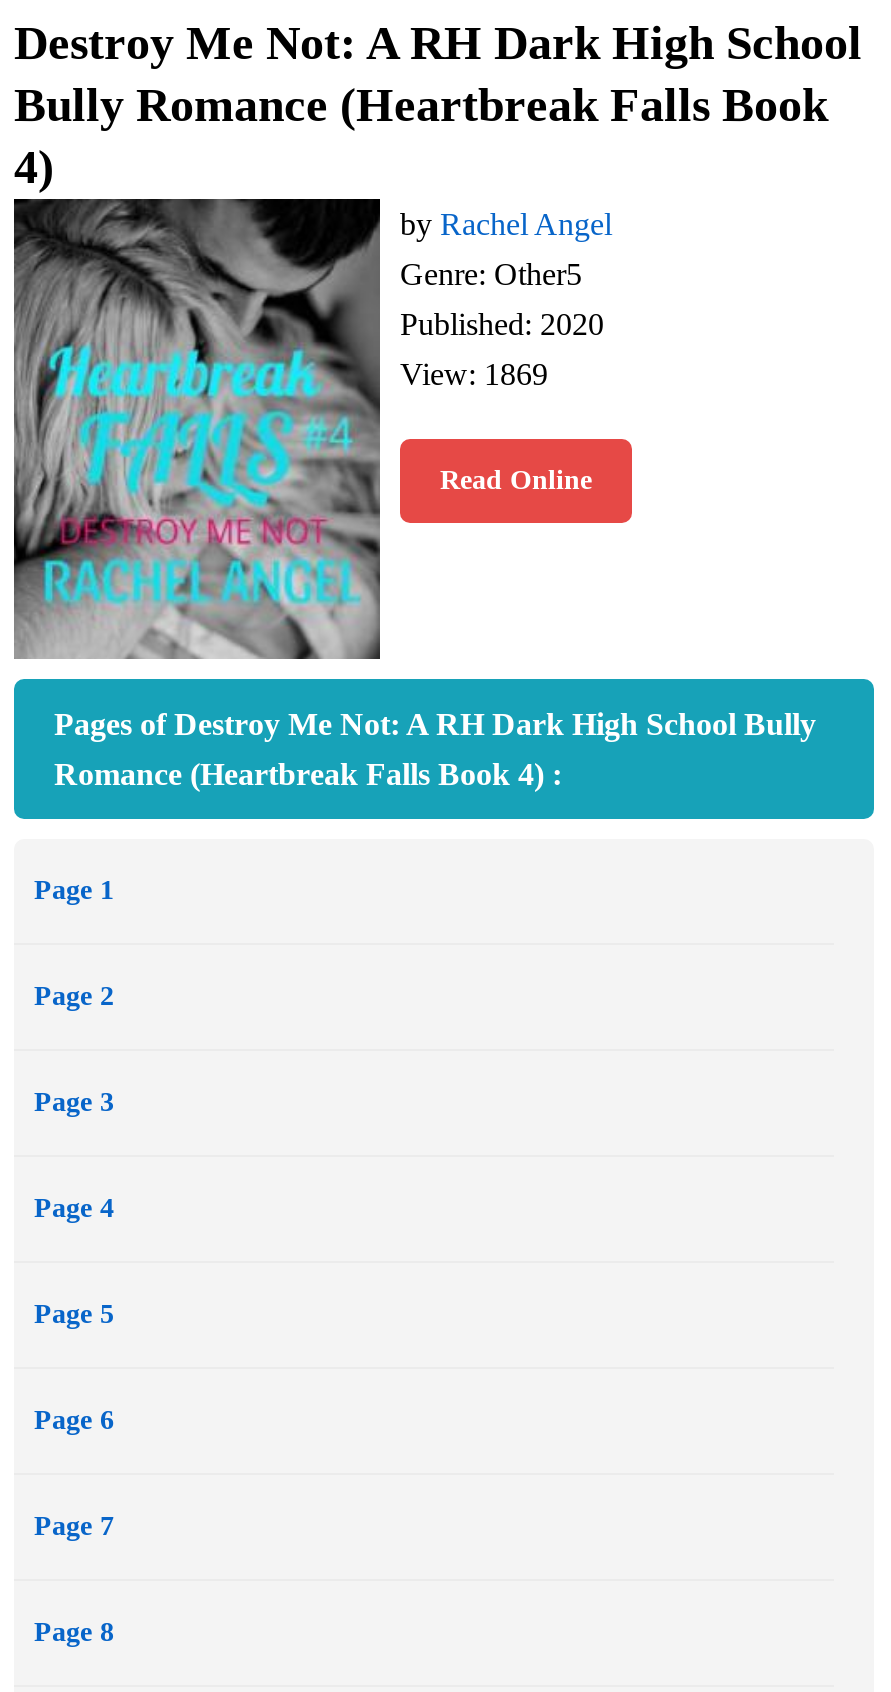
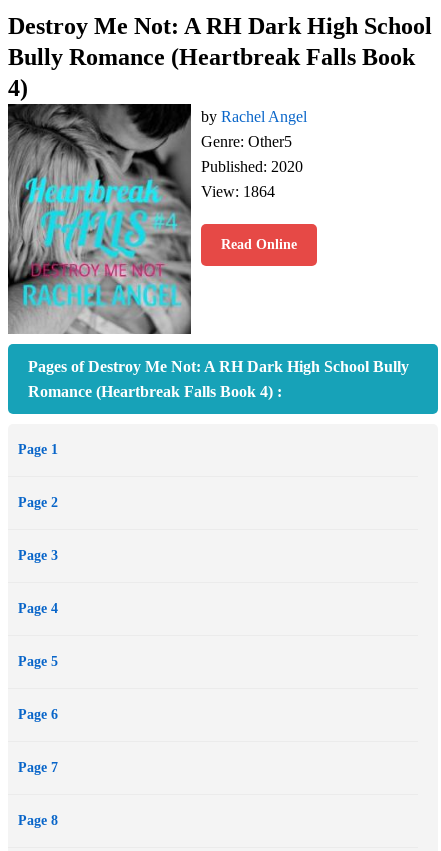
- View: 1869
+ View: 1864
